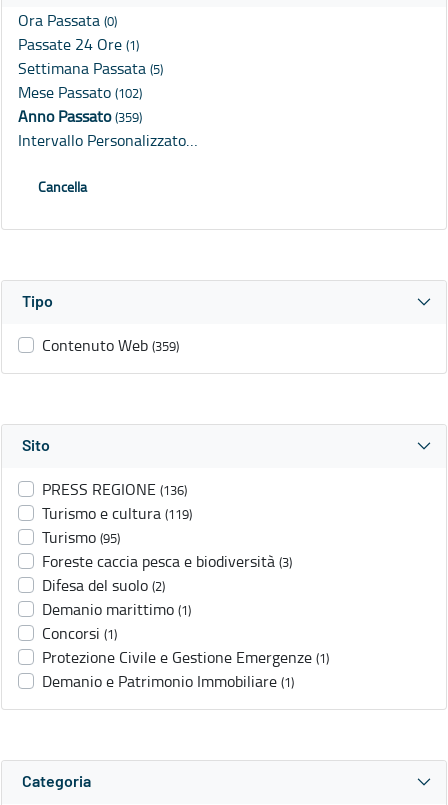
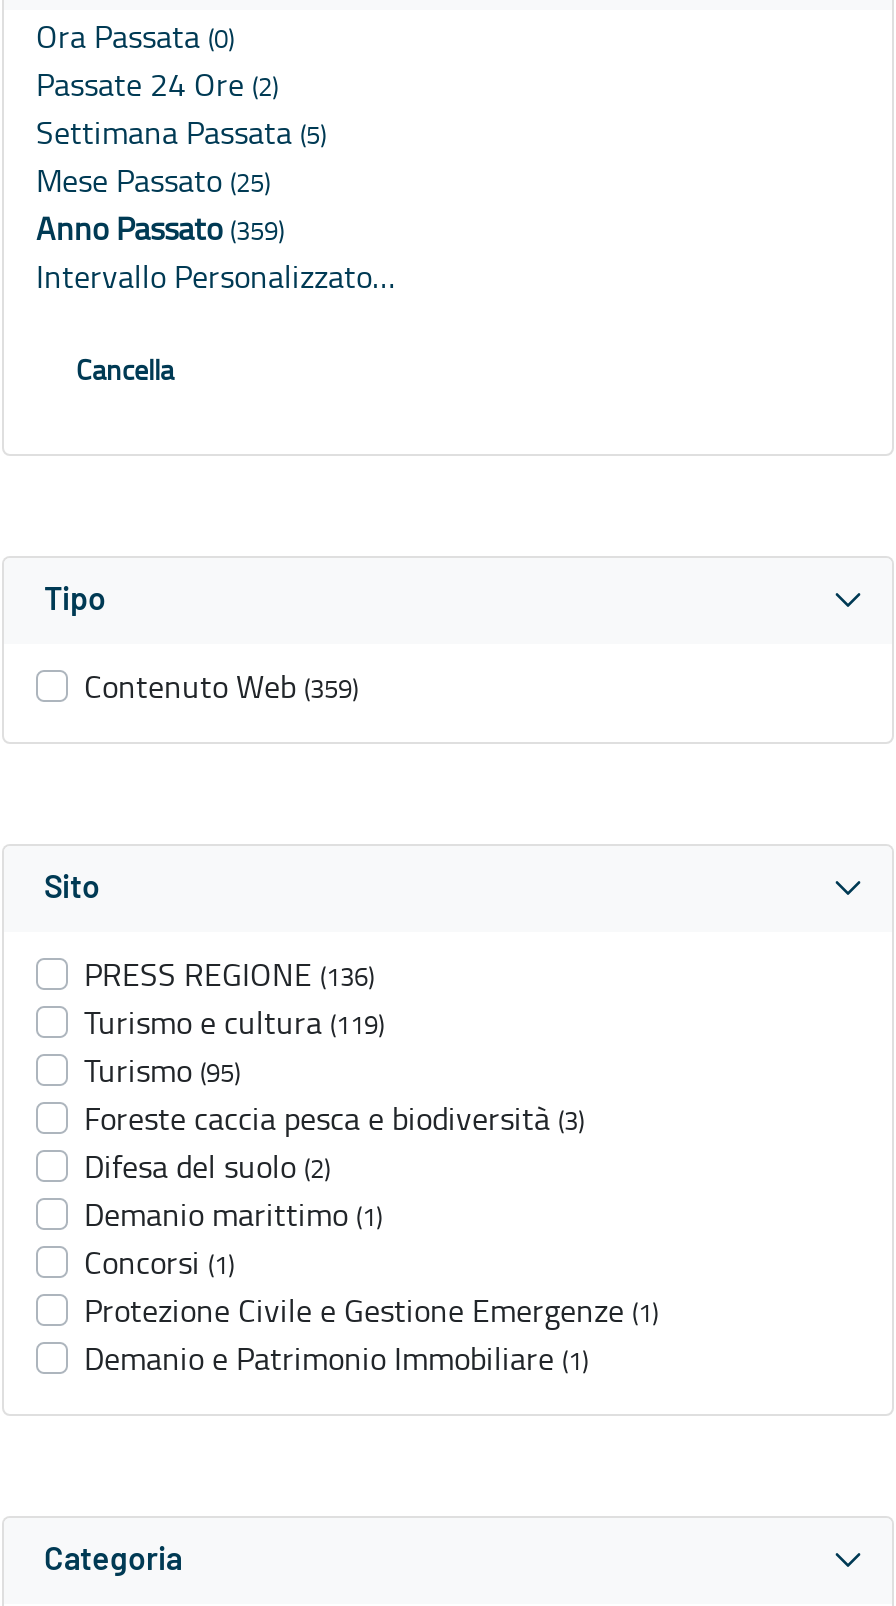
- Passate 24 Ore (1)
+ Passate 24 Ore (2)

- Mese Passato (102)
+ Mese Passato (25)
